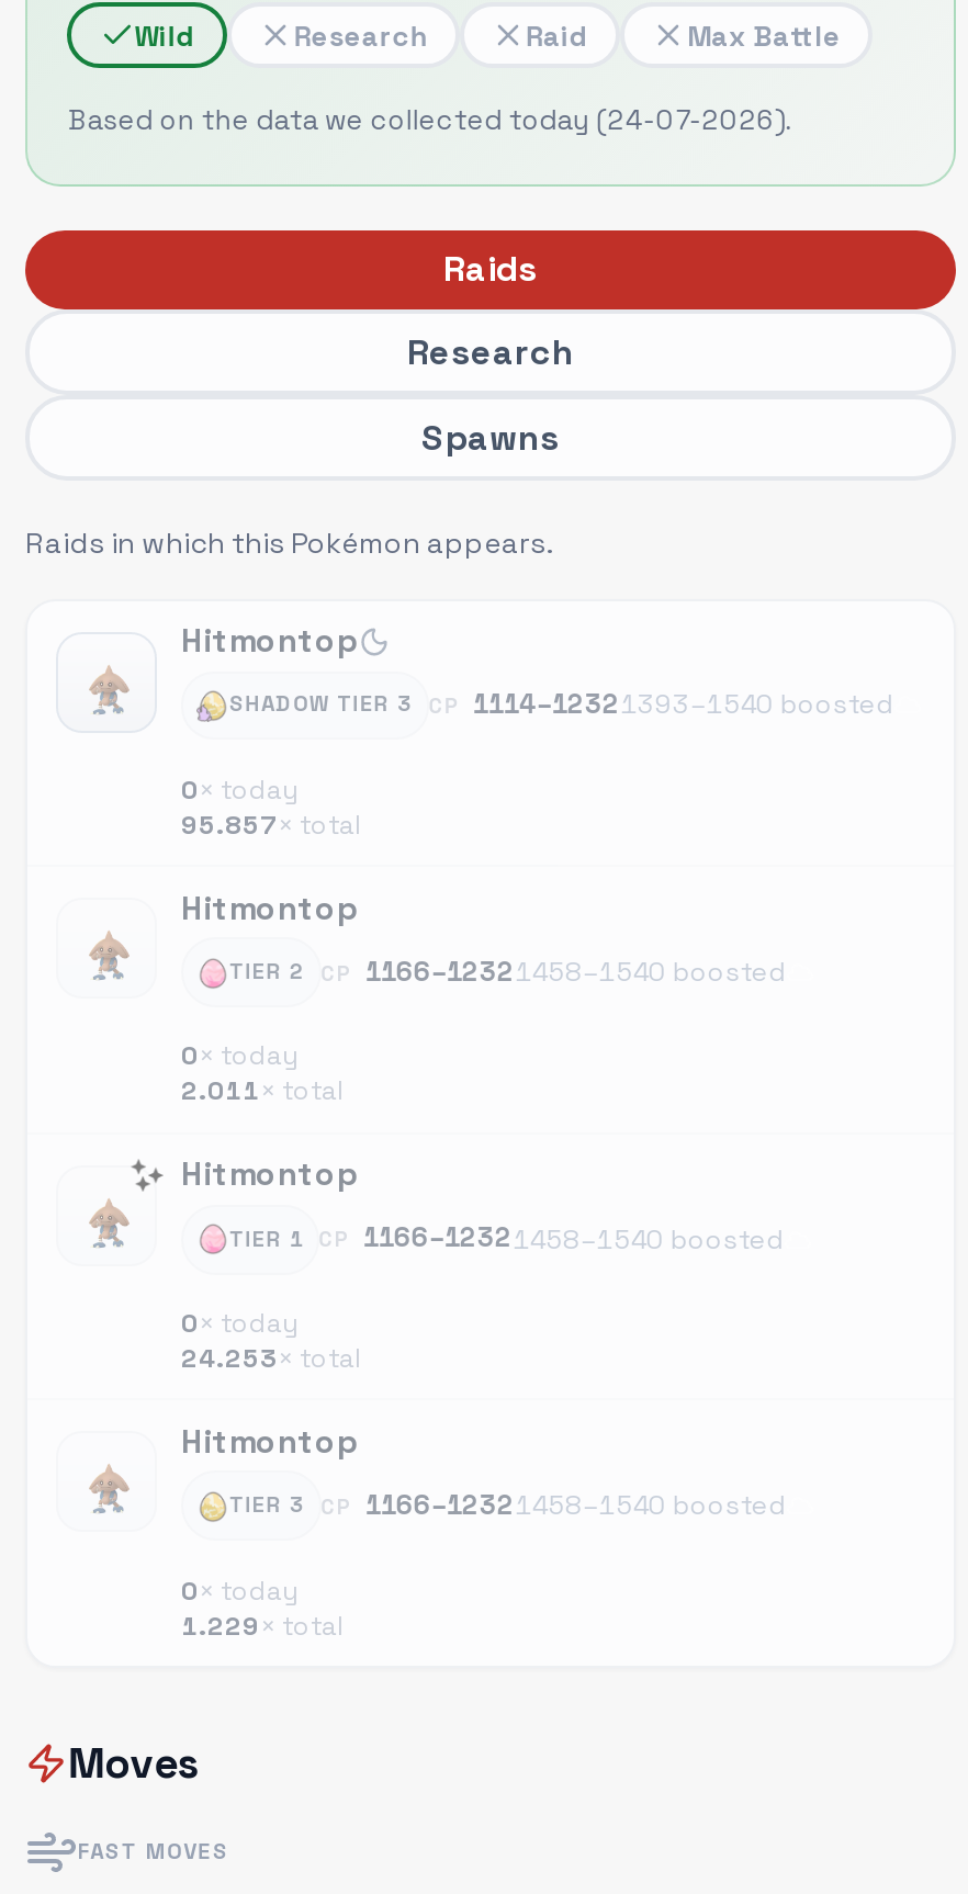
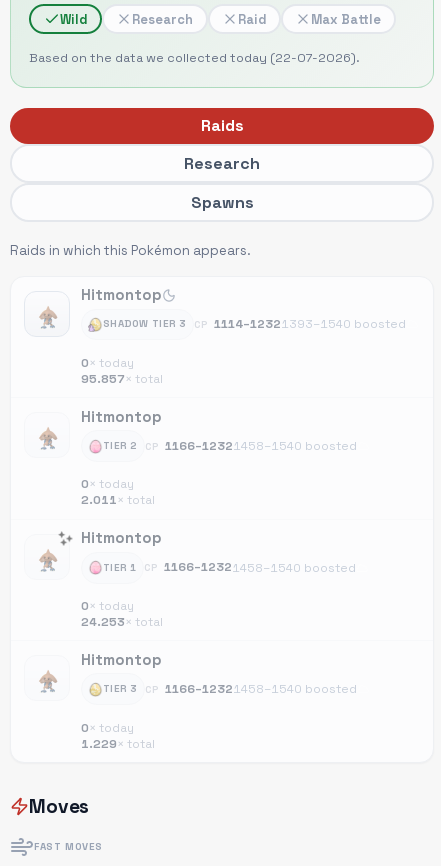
- Based on the data we collected today (24-07-2026).
+ Based on the data we collected today (22-07-2026).
